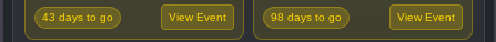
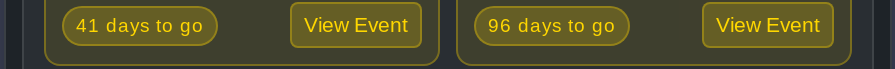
- 43 days to go
+ 41 days to go

- 98 days to go
+ 96 days to go
